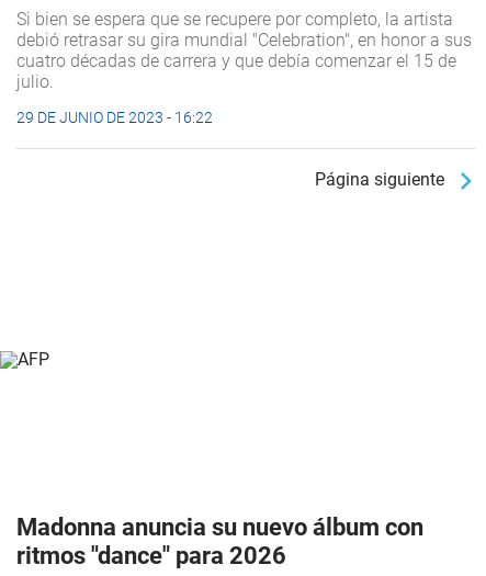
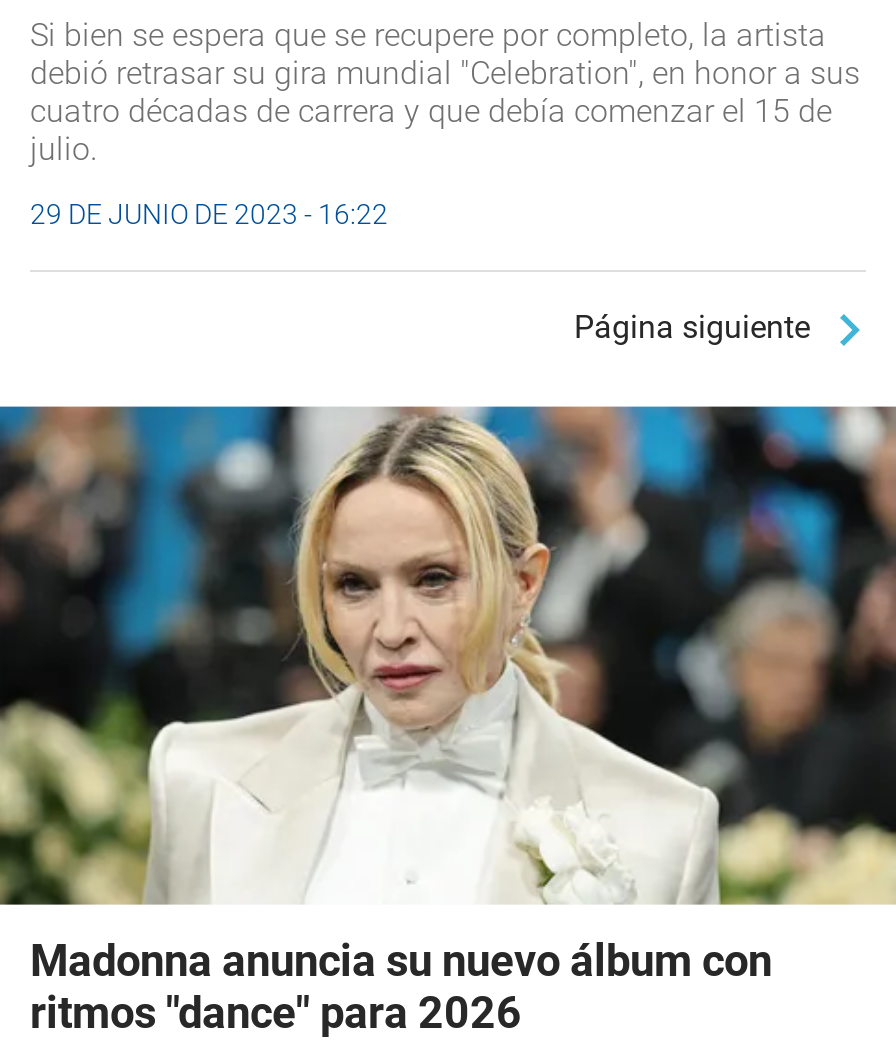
+ [image]
